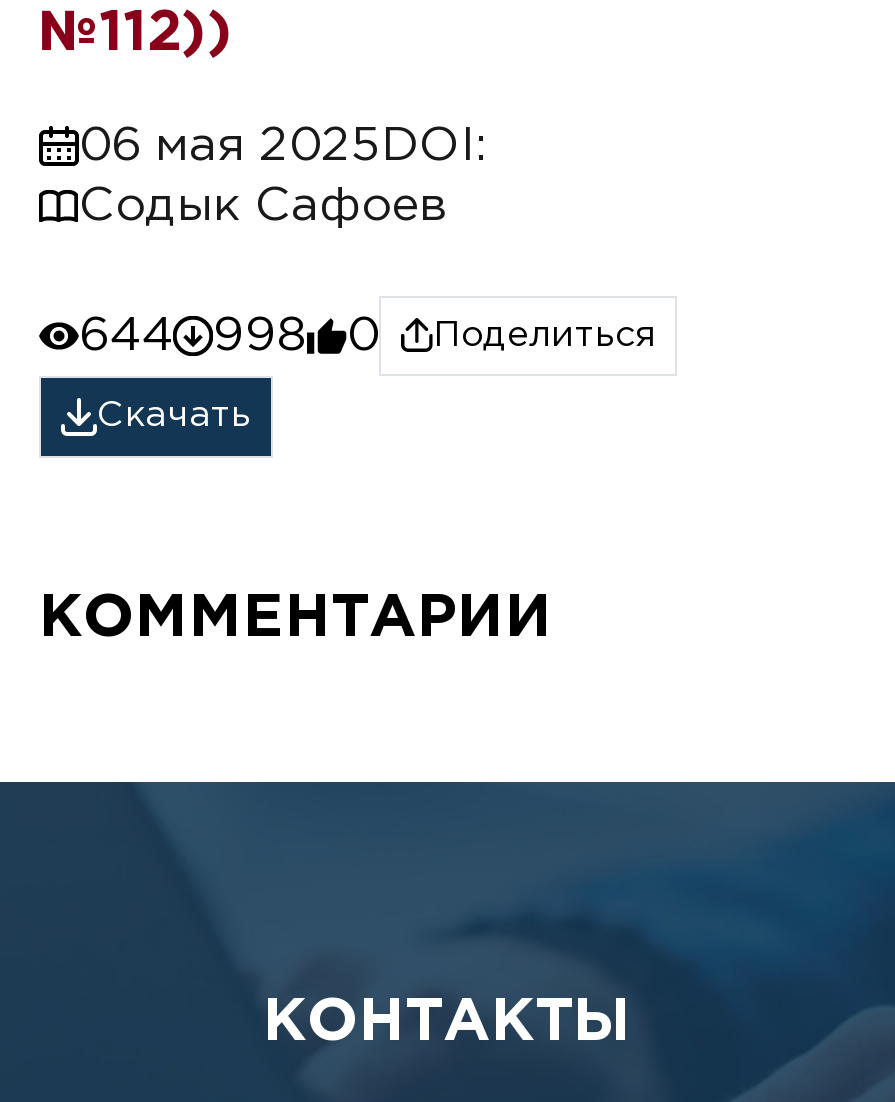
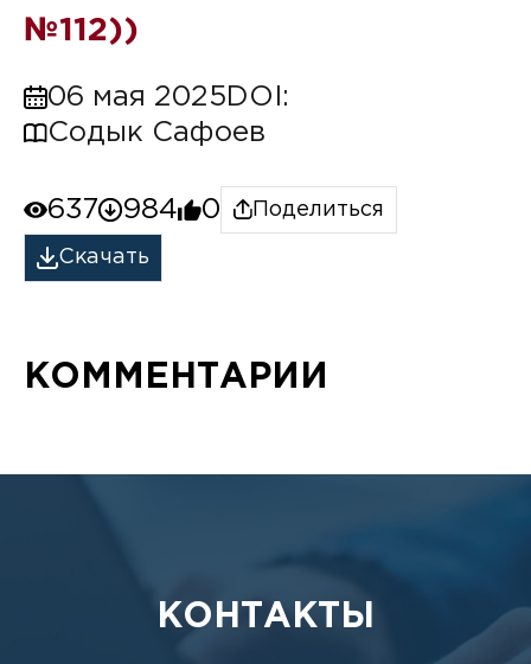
- 644
+ 637

- 998
+ 984
